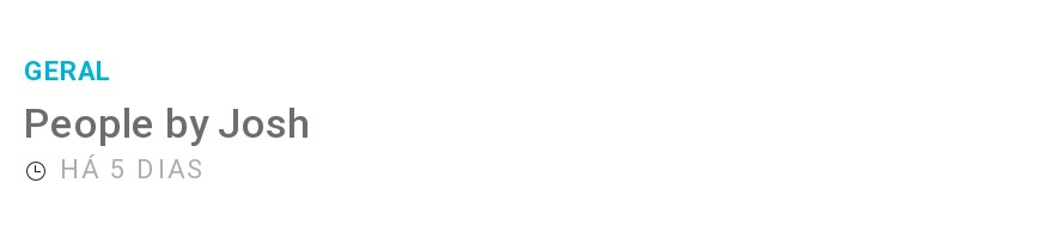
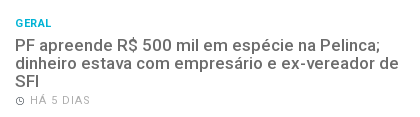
- People by Josh
+ PF apreende R$ 500 mil em espécie na Pelinca;
+ dinheiro estava com empresário e ex-vereador de
+ SFI
